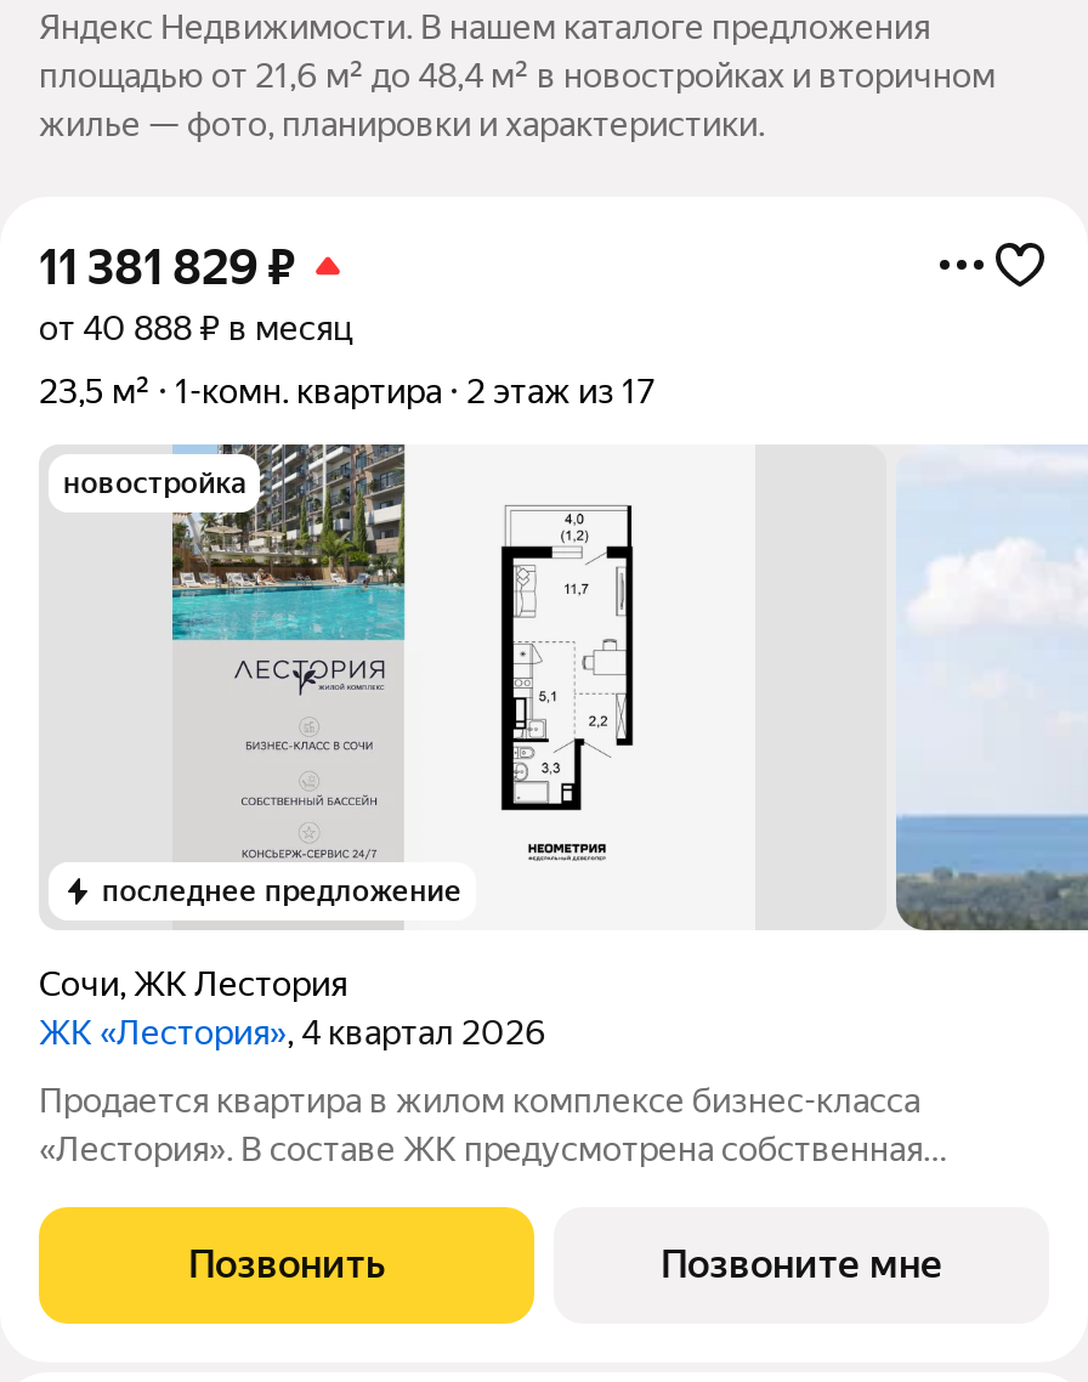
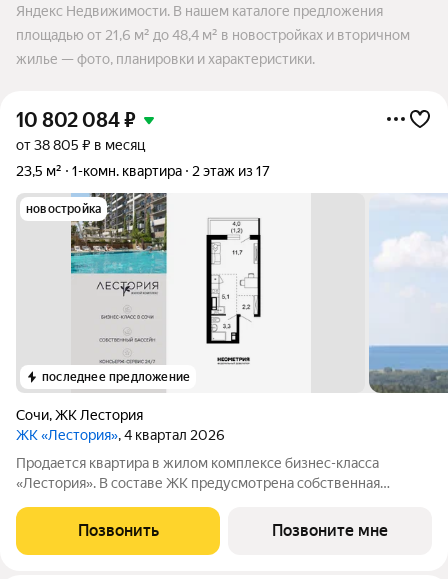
- 11 381 829 ₽
+ 10 802 084 ₽

- от 40 888 ₽ в месяц
+ от 38 805 ₽ в месяц
